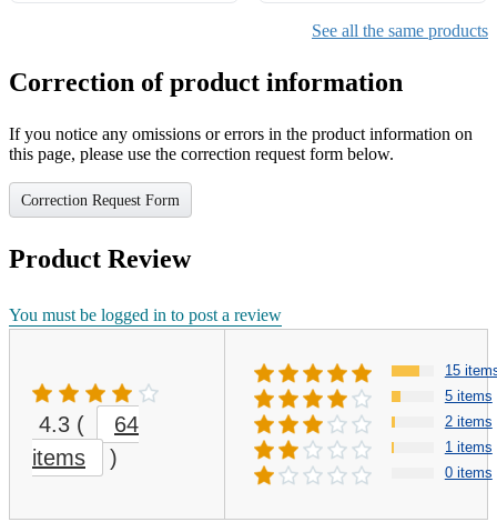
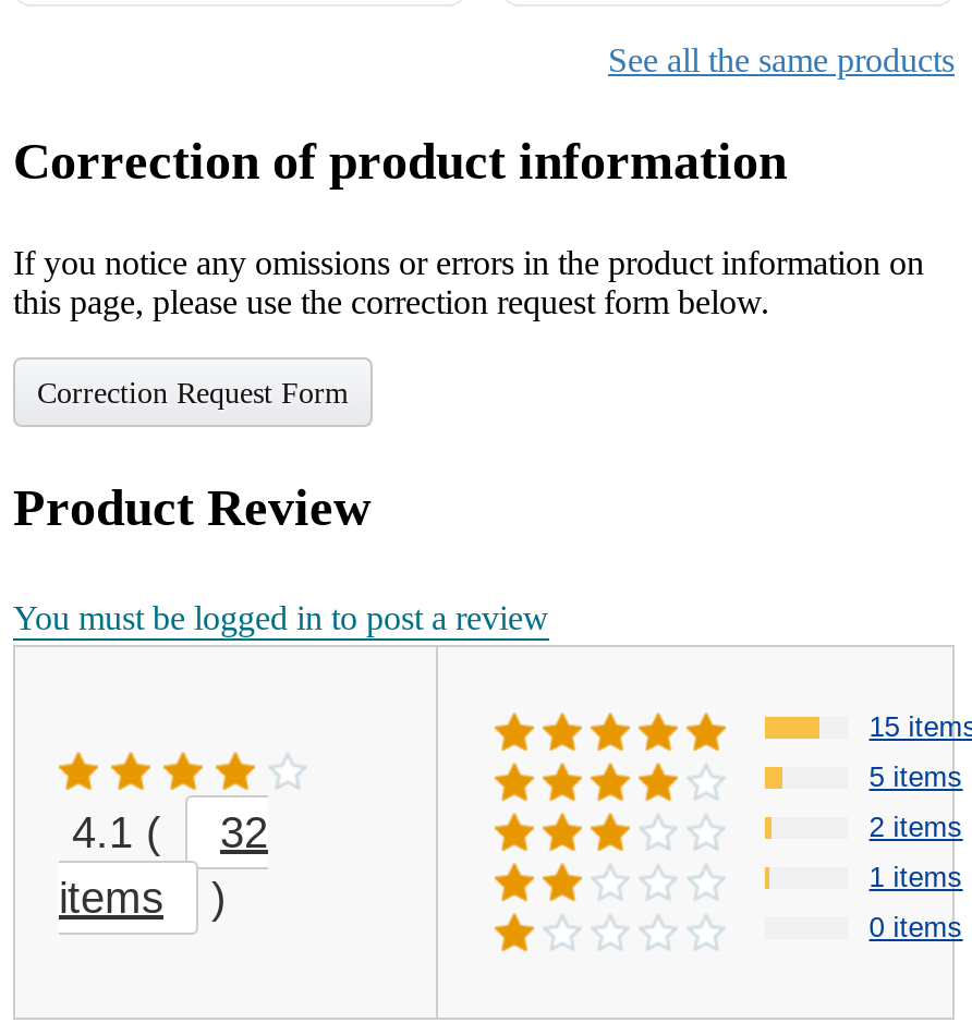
- 4.3 (
+ 4.1 (

- 64
+ 32
